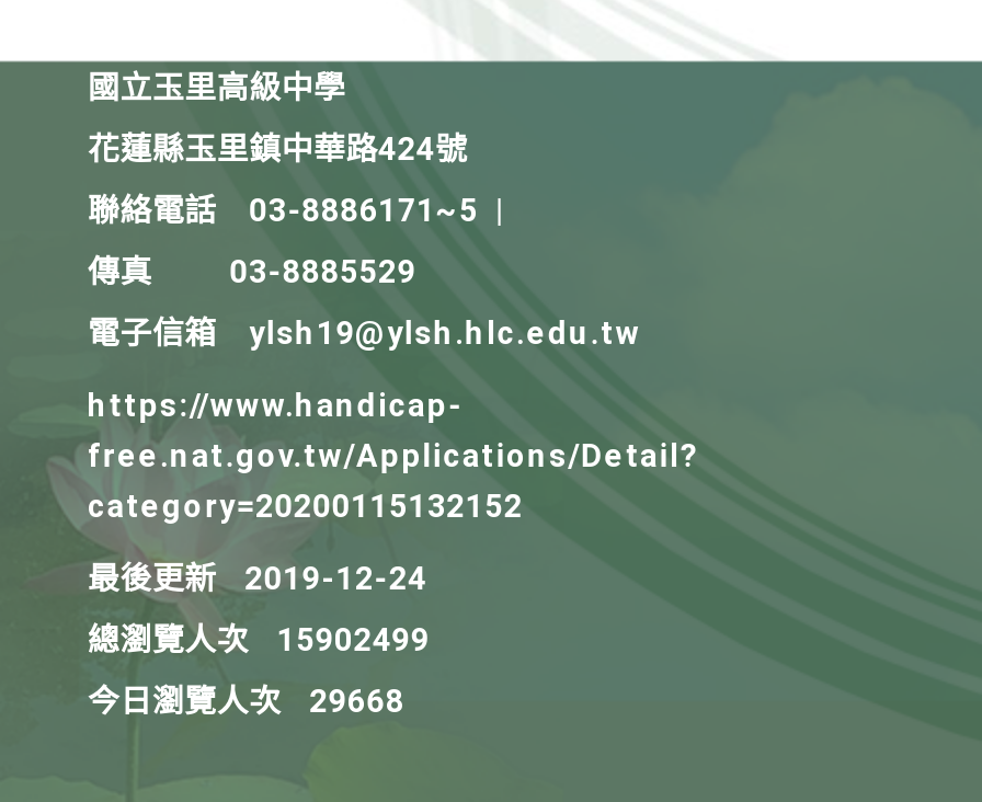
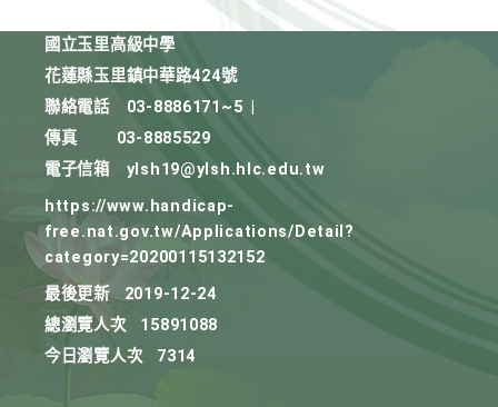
- 總瀏覽人次 15902499
+ 總瀏覽人次 15891088

- 今日瀏覽人次 29668
+ 今日瀏覽人次 7314
